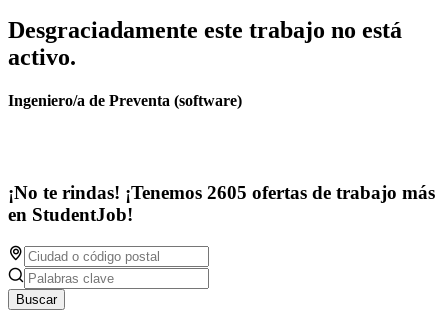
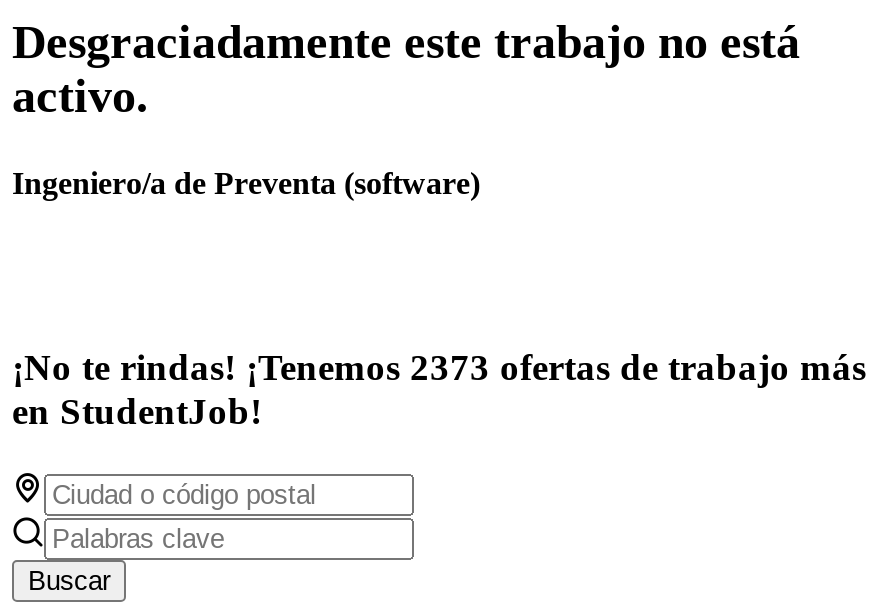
- ¡No te rindas! ¡Tenemos 2605 ofertas de trabajo más
+ ¡No te rindas! ¡Tenemos 2373 ofertas de trabajo más
